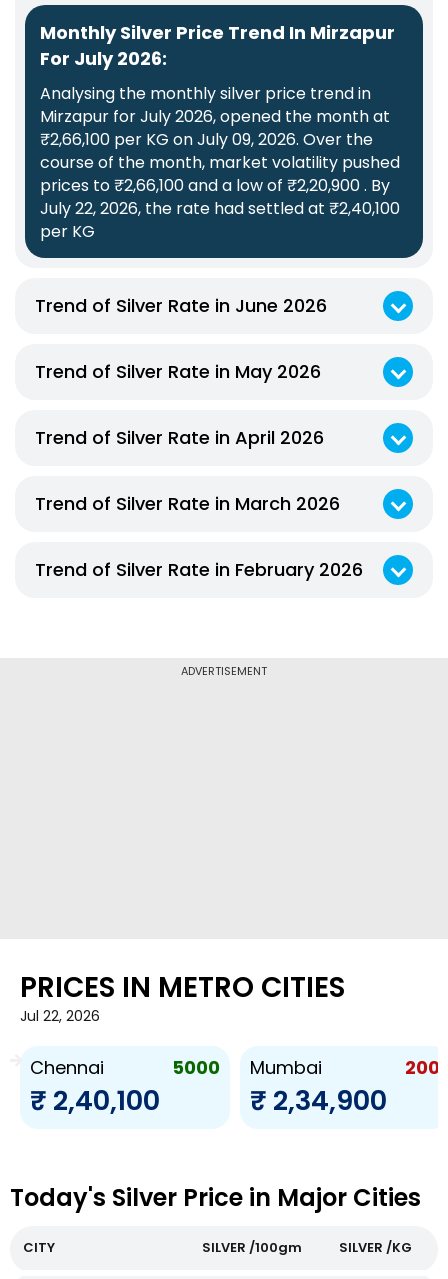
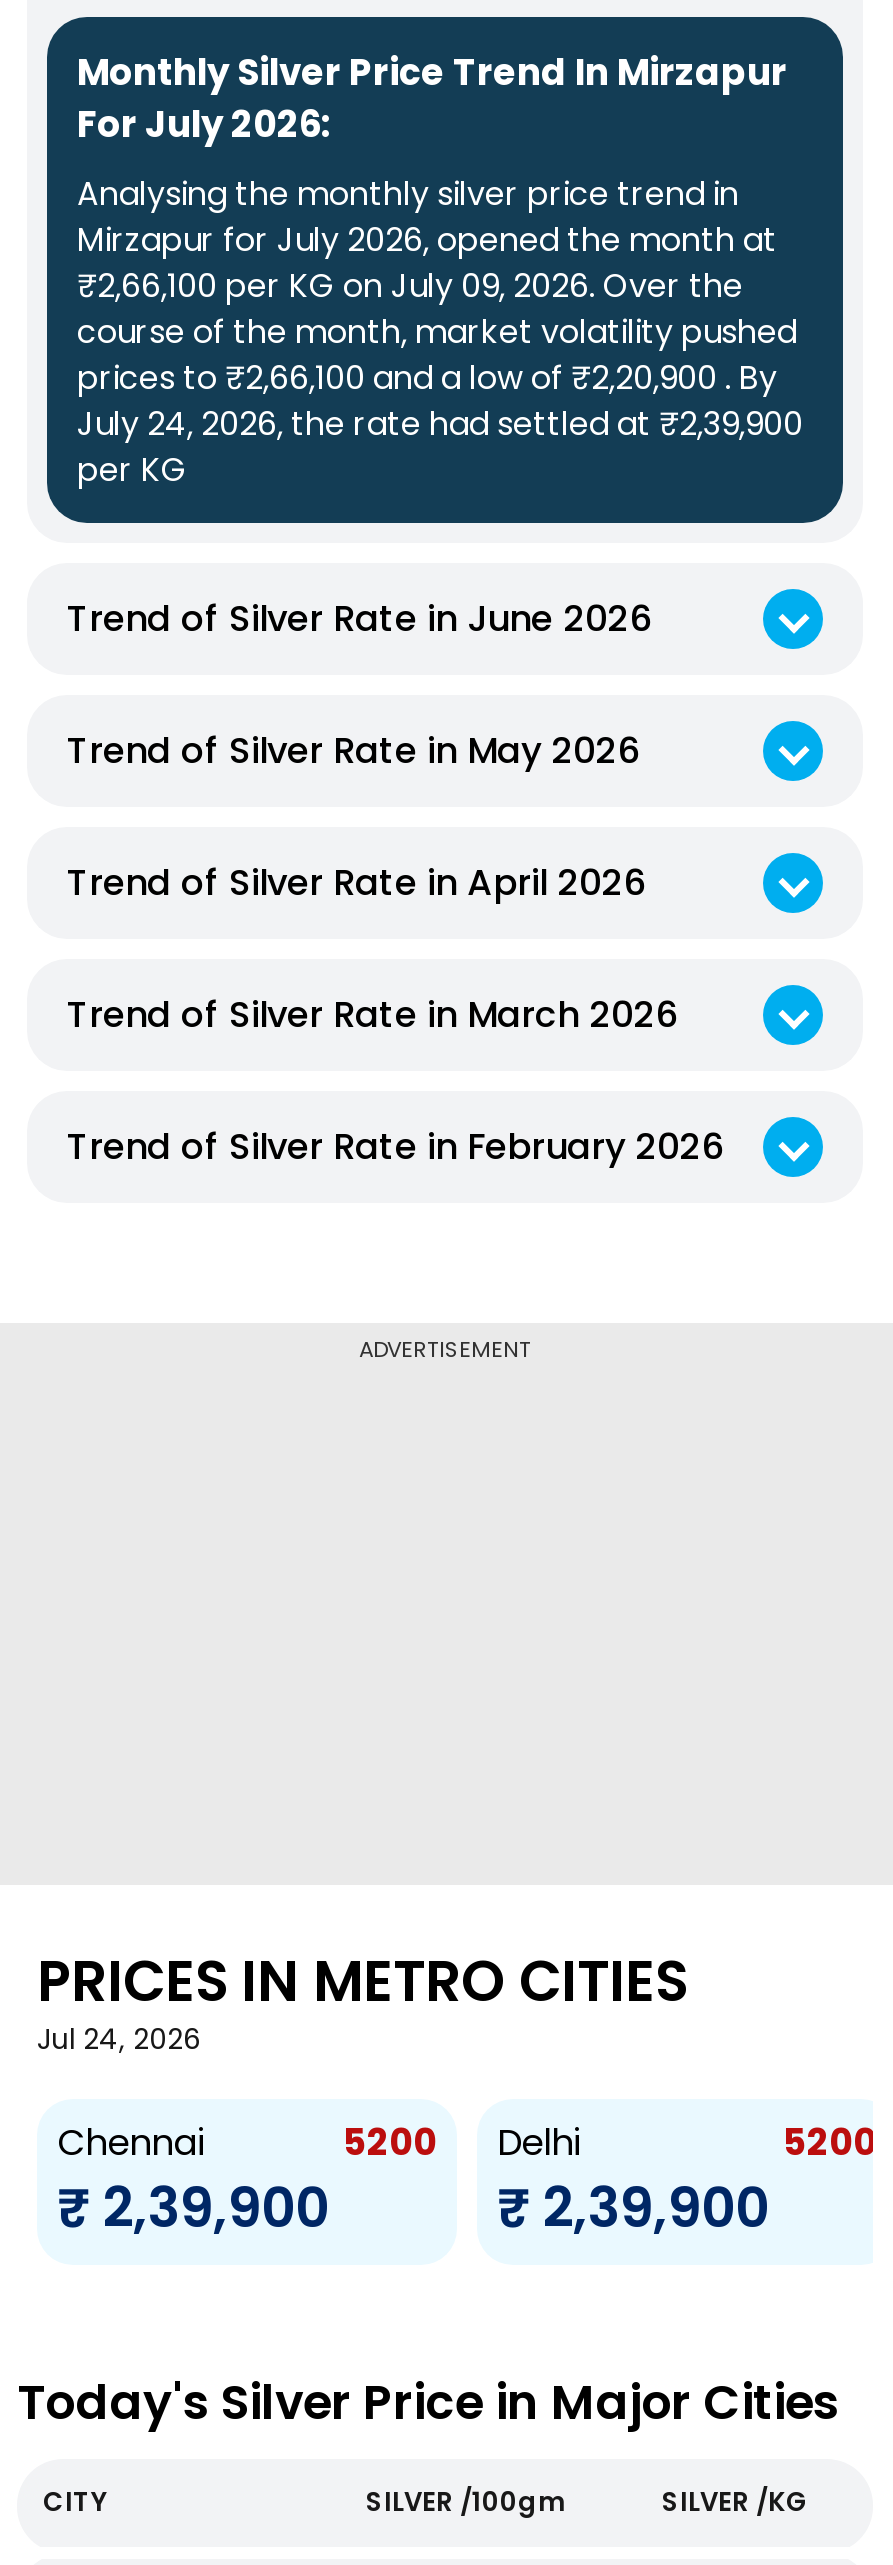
- July 22, 2026, the rate had settled at ₹2,40,100
+ July 24, 2026, the rate had settled at ₹2,39,900

- Jul 22, 2026
+ Jul 24, 2026

- 5000
- ₹ 2,40,100
+ 5200
+ ₹ 2,39,900

- Mumbai
- 200
- ₹ 2,34,900
+ Delhi
+ 5200
+ ₹ 2,39,900
